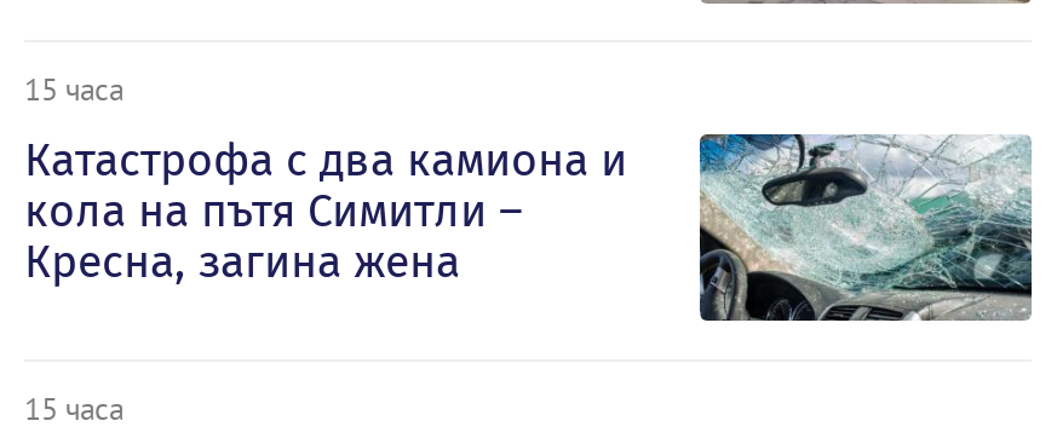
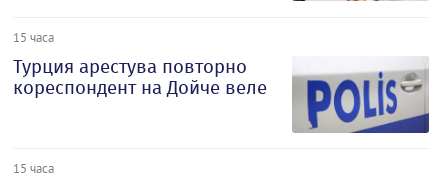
- [image]
- Катастрофа с два камиона и
- кола на пътя Симитли –
- Кресна, загина жена
+ [image]
+ Турция арестува повторно
+ кореспондент на Дойче веле
